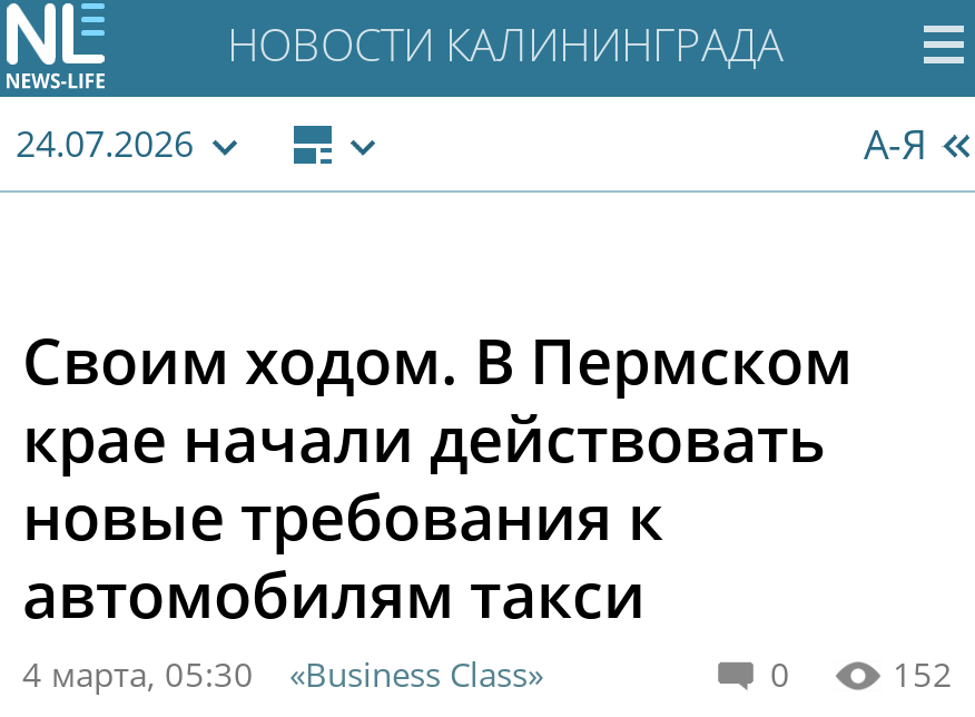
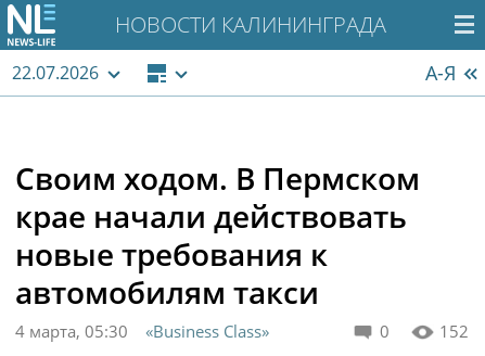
- 24.07.2026
+ 22.07.2026
